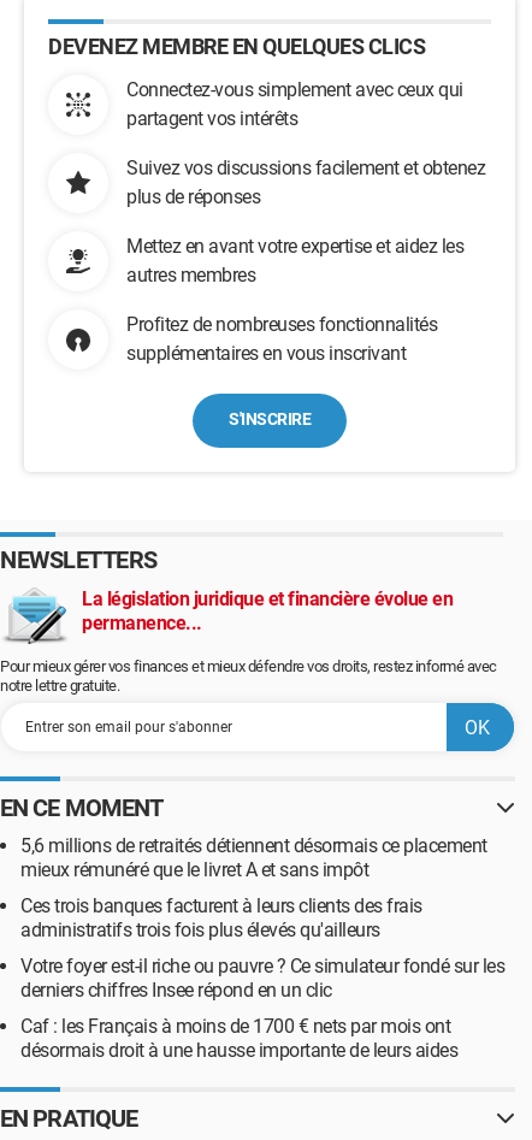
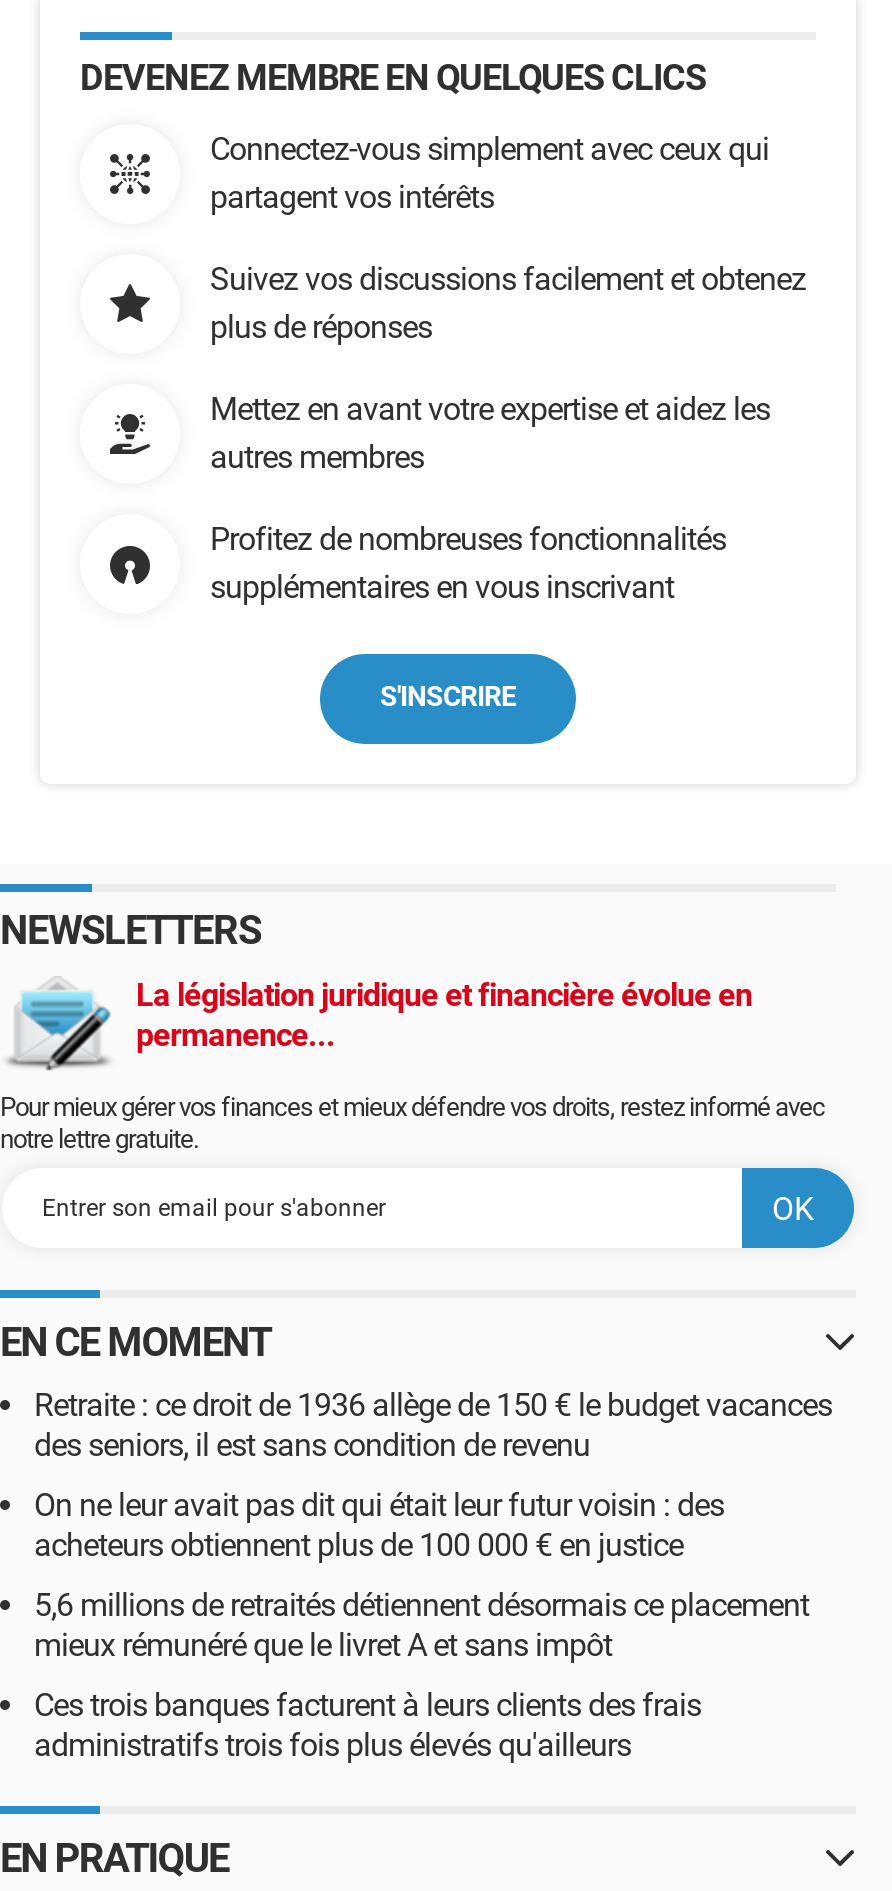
+ Retraite : ce droit de 1936 allège de 150 € le budget vacances
+ des seniors, il est sans condition de revenu
+ On ne leur avait pas dit qui était leur futur voisin : des
+ acheteurs obtiennent plus de 100 000 € en justice

moved down: 5,6 millions de retraités détiennent désormais ce placement | mieux rémunéré que le livret A et sans impôt | Ces trois banques facturent à leurs clients des frais | administratifs trois fois plus élevés qu'ailleurs

- Votre foyer est-il riche ou pauvre ? Ce simulateur fondé sur les
- derniers chiffres Insee répond en un clic
- Caf : les Français à moins de 1700 € nets par mois ont
- désormais droit à une hausse importante de leurs aides
